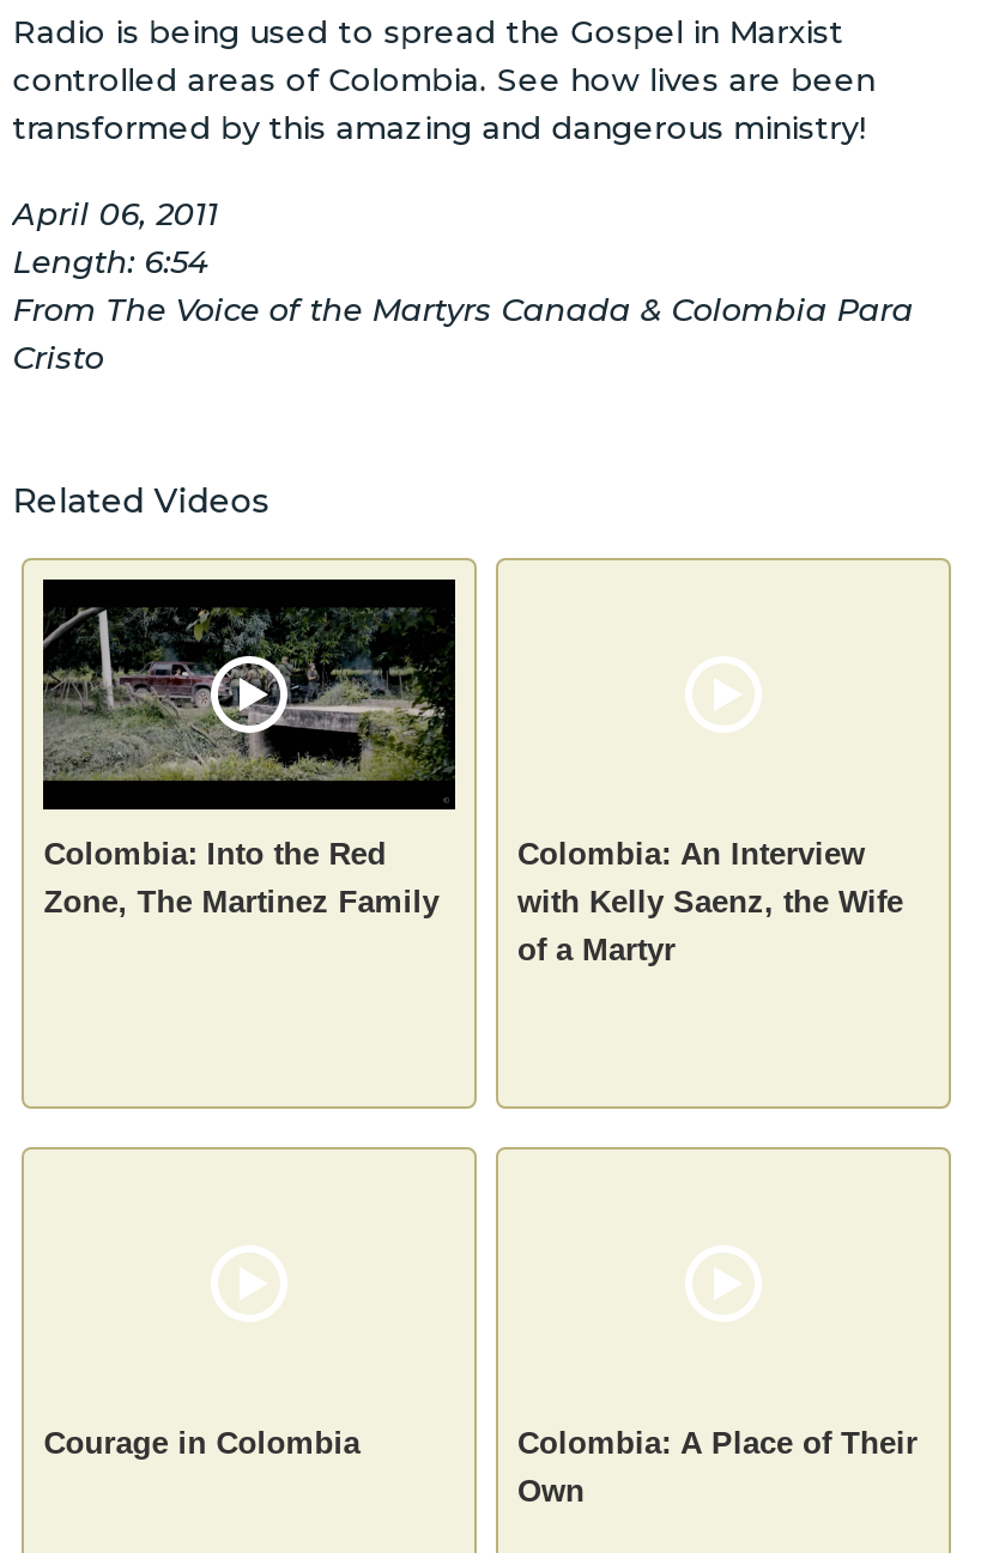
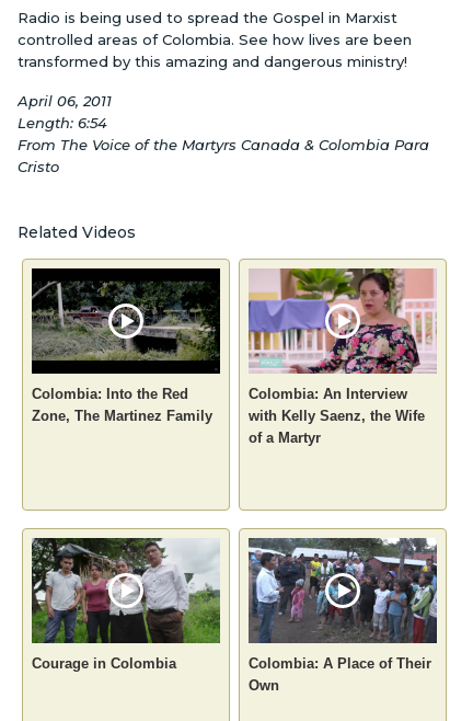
+ [image]

+ [image]

+ [image]
